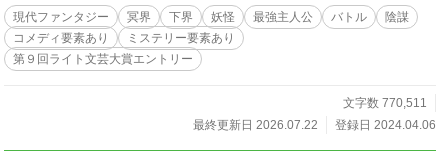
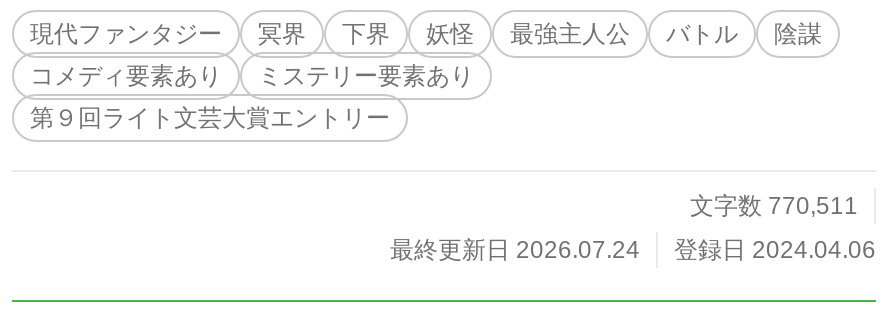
- 最終更新日 2026.07.22
+ 最終更新日 2026.07.24
